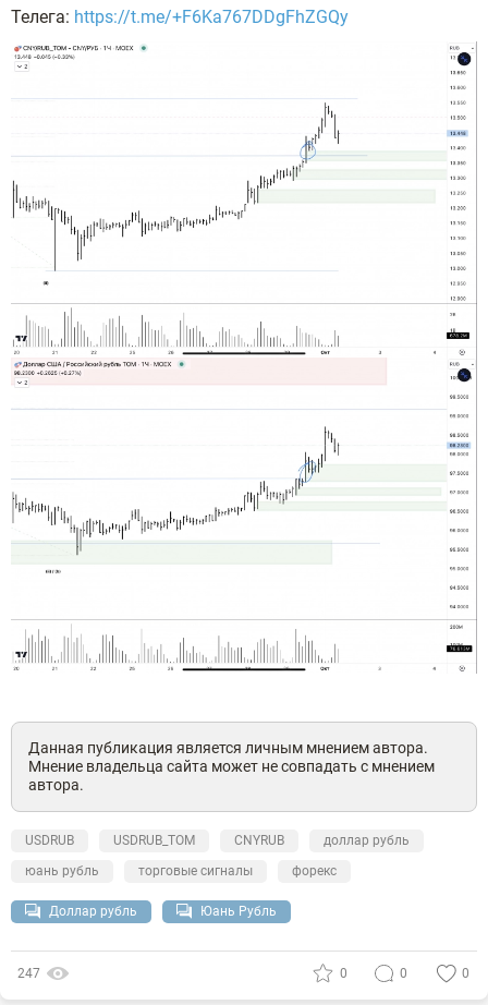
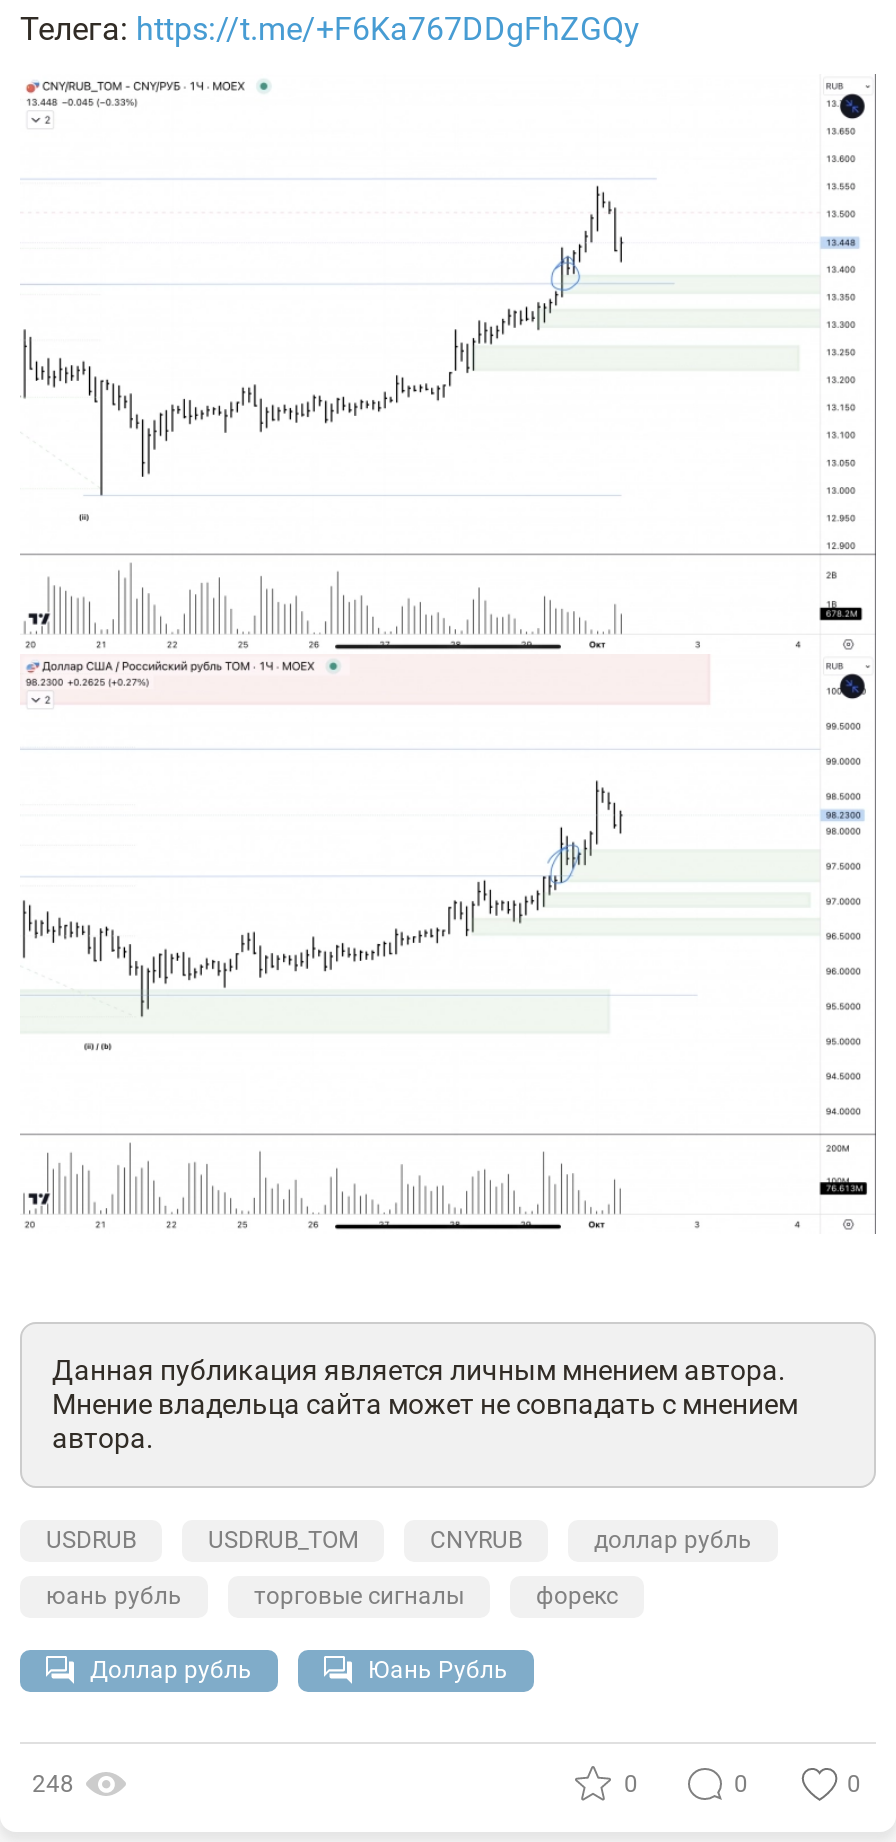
- 247
+ 248
